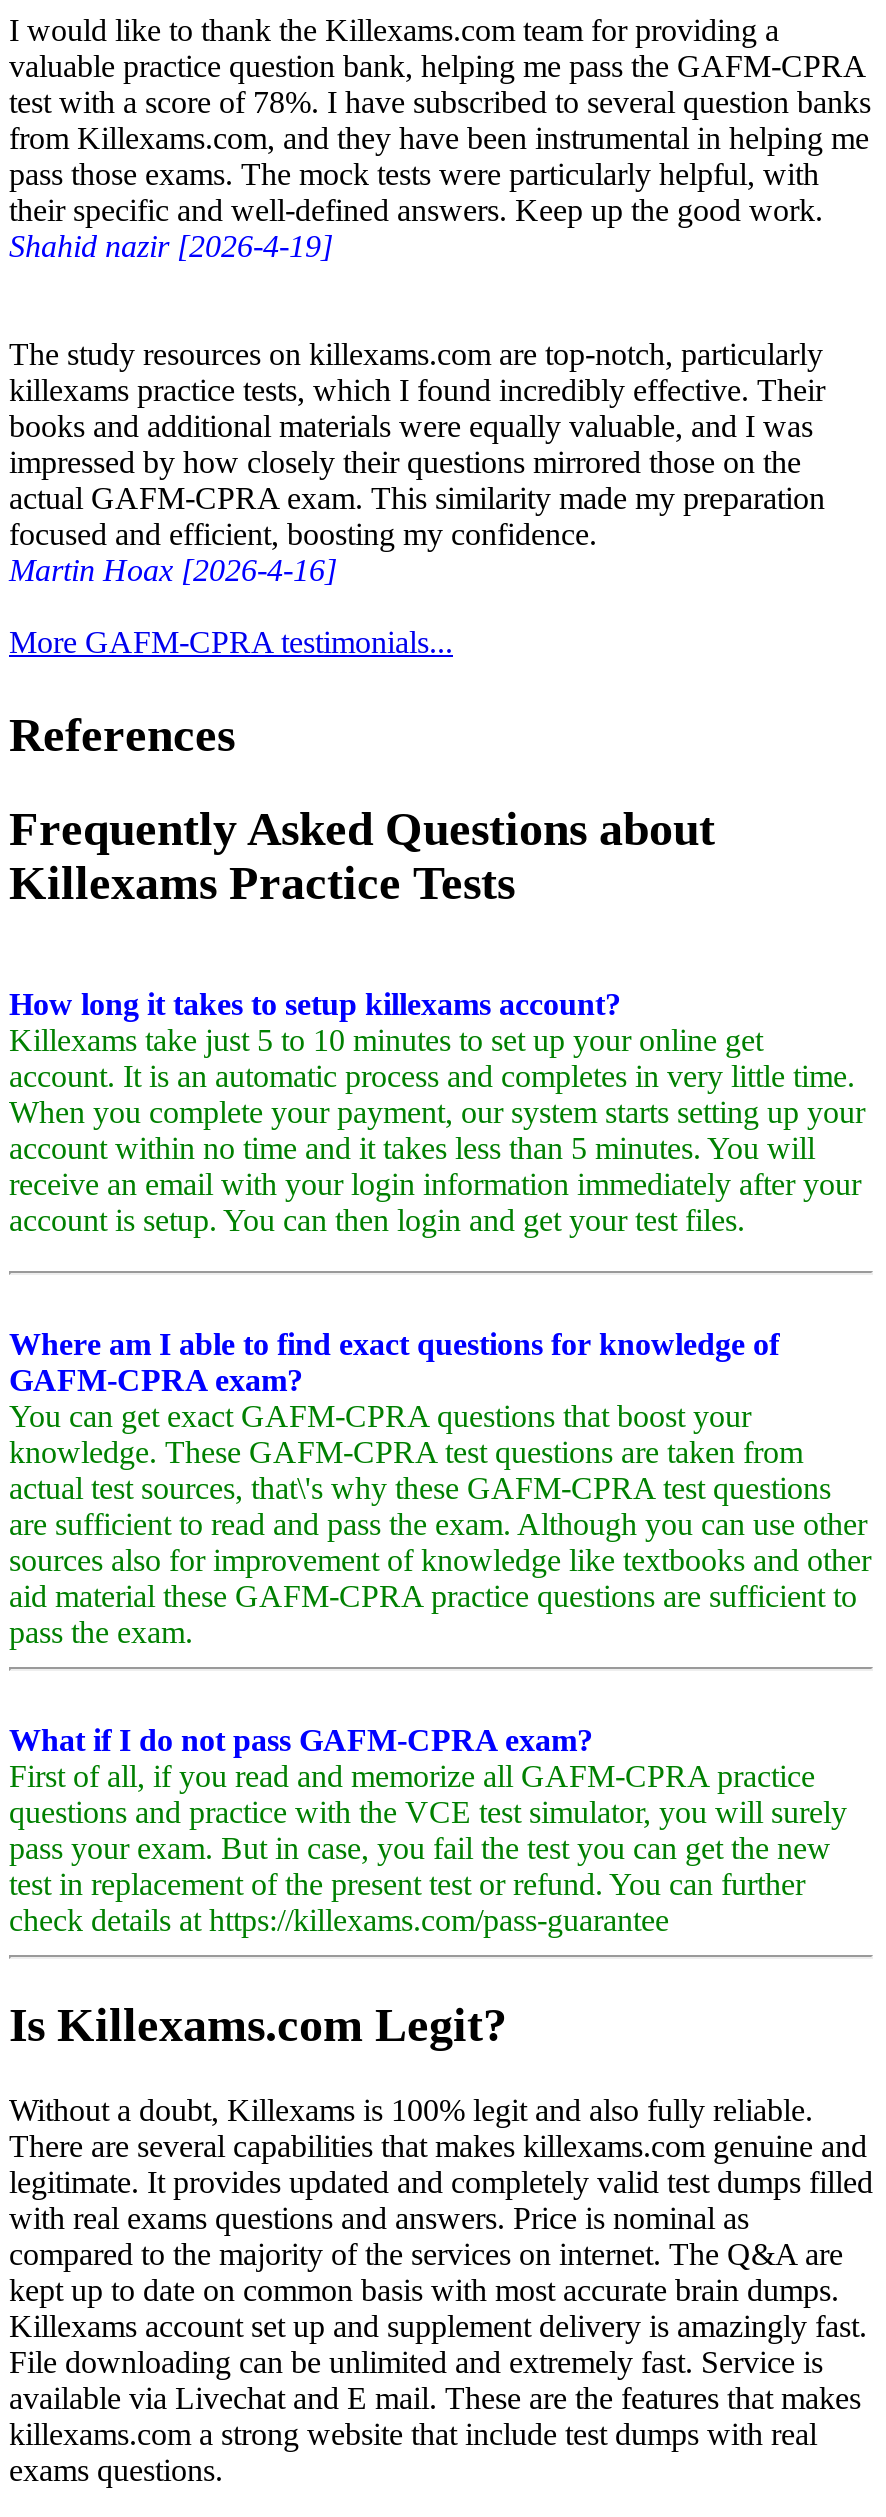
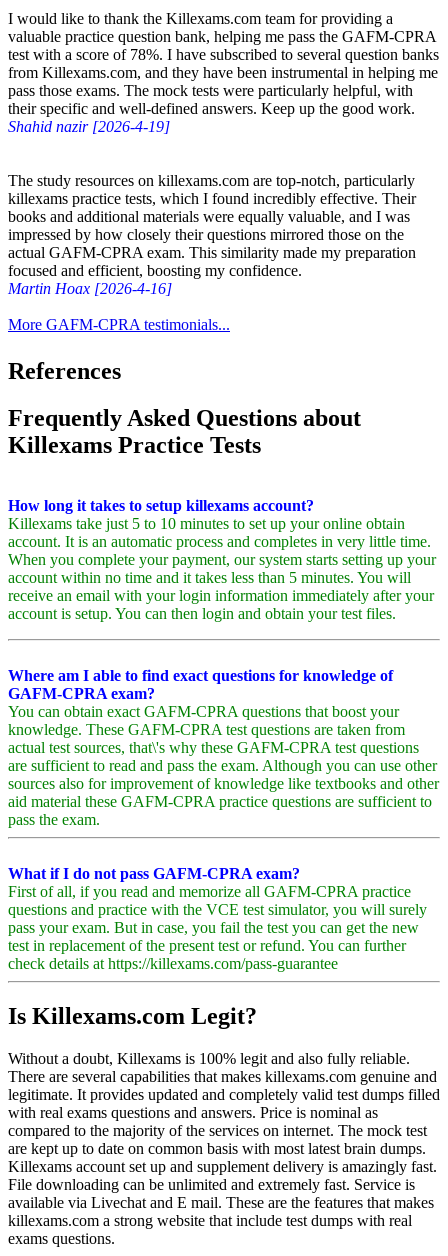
- Killexams take just 5 to 10 minutes to set up your online get
+ Killexams take just 5 to 10 minutes to set up your online obtain

- account is setup. You can then login and get your test files.
+ account is setup. You can then login and obtain your test files.

- You can get exact GAFM-CPRA questions that boost your
+ You can obtain exact GAFM-CPRA questions that boost your

- compared to the majority of the services on internet. The Q&A are
- kept up to date on common basis with most accurate brain dumps.
+ compared to the majority of the services on internet. The mock test
+ are kept up to date on common basis with most latest brain dumps.
